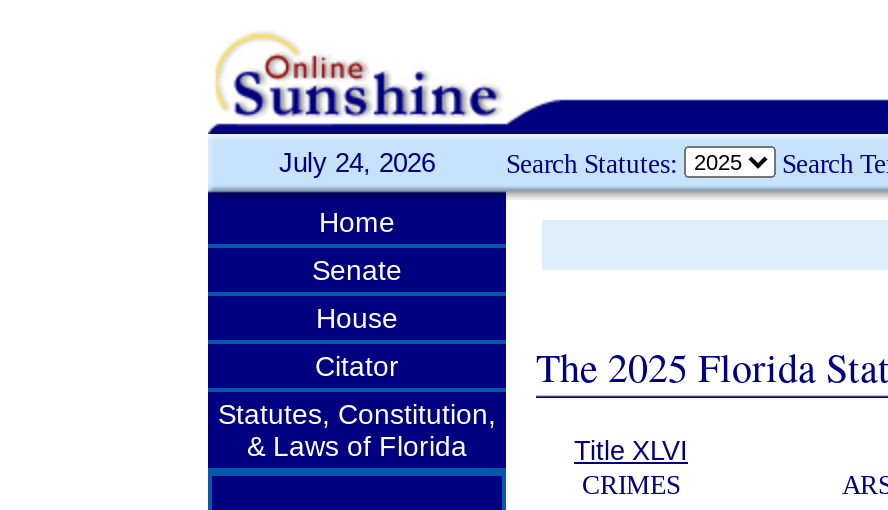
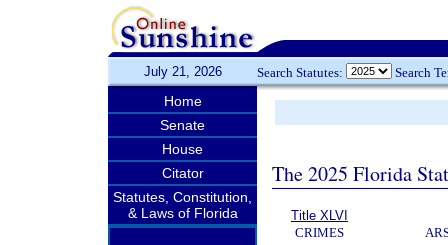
- July 24, 2026
+ July 21, 2026
